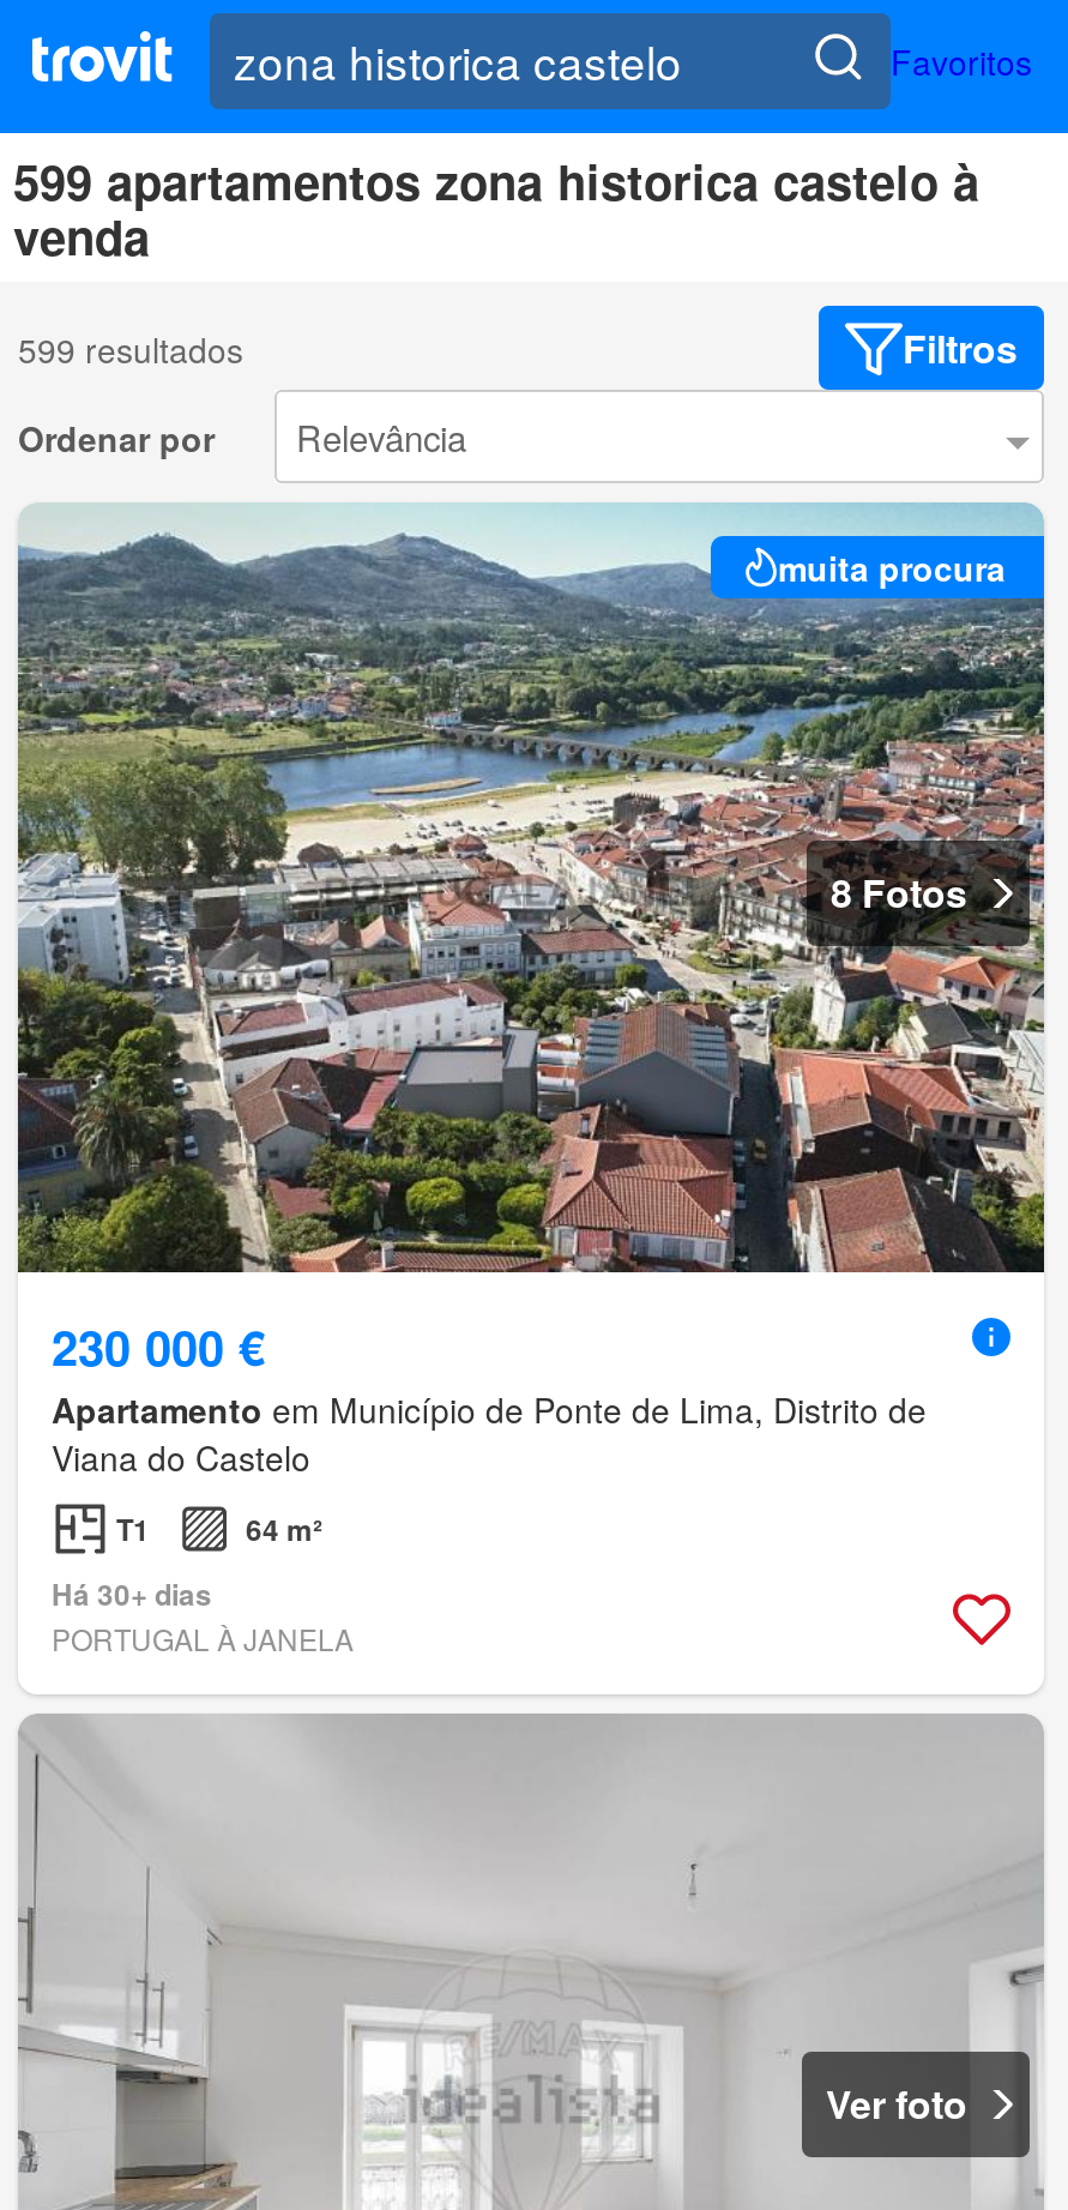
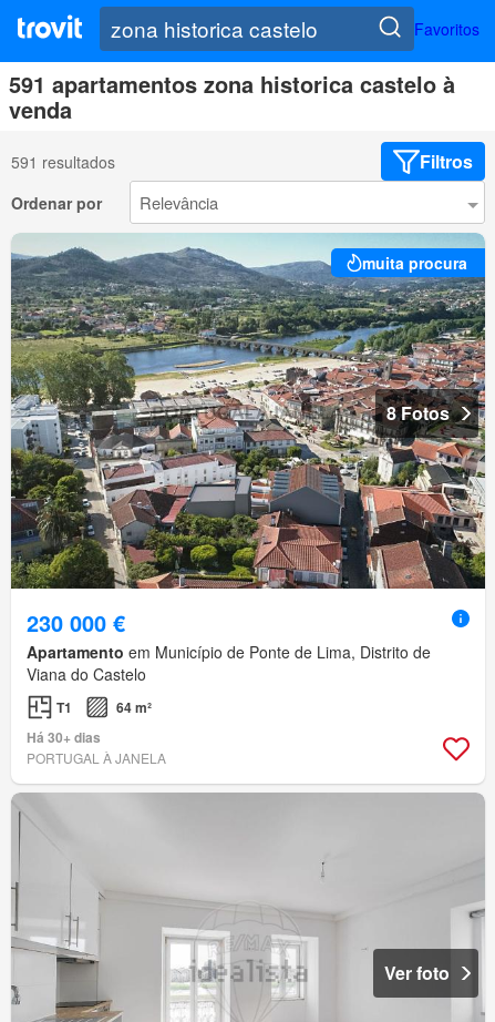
- 599 apartamentos zona historica castelo à
+ 591 apartamentos zona historica castelo à

- 599 resultados
+ 591 resultados
